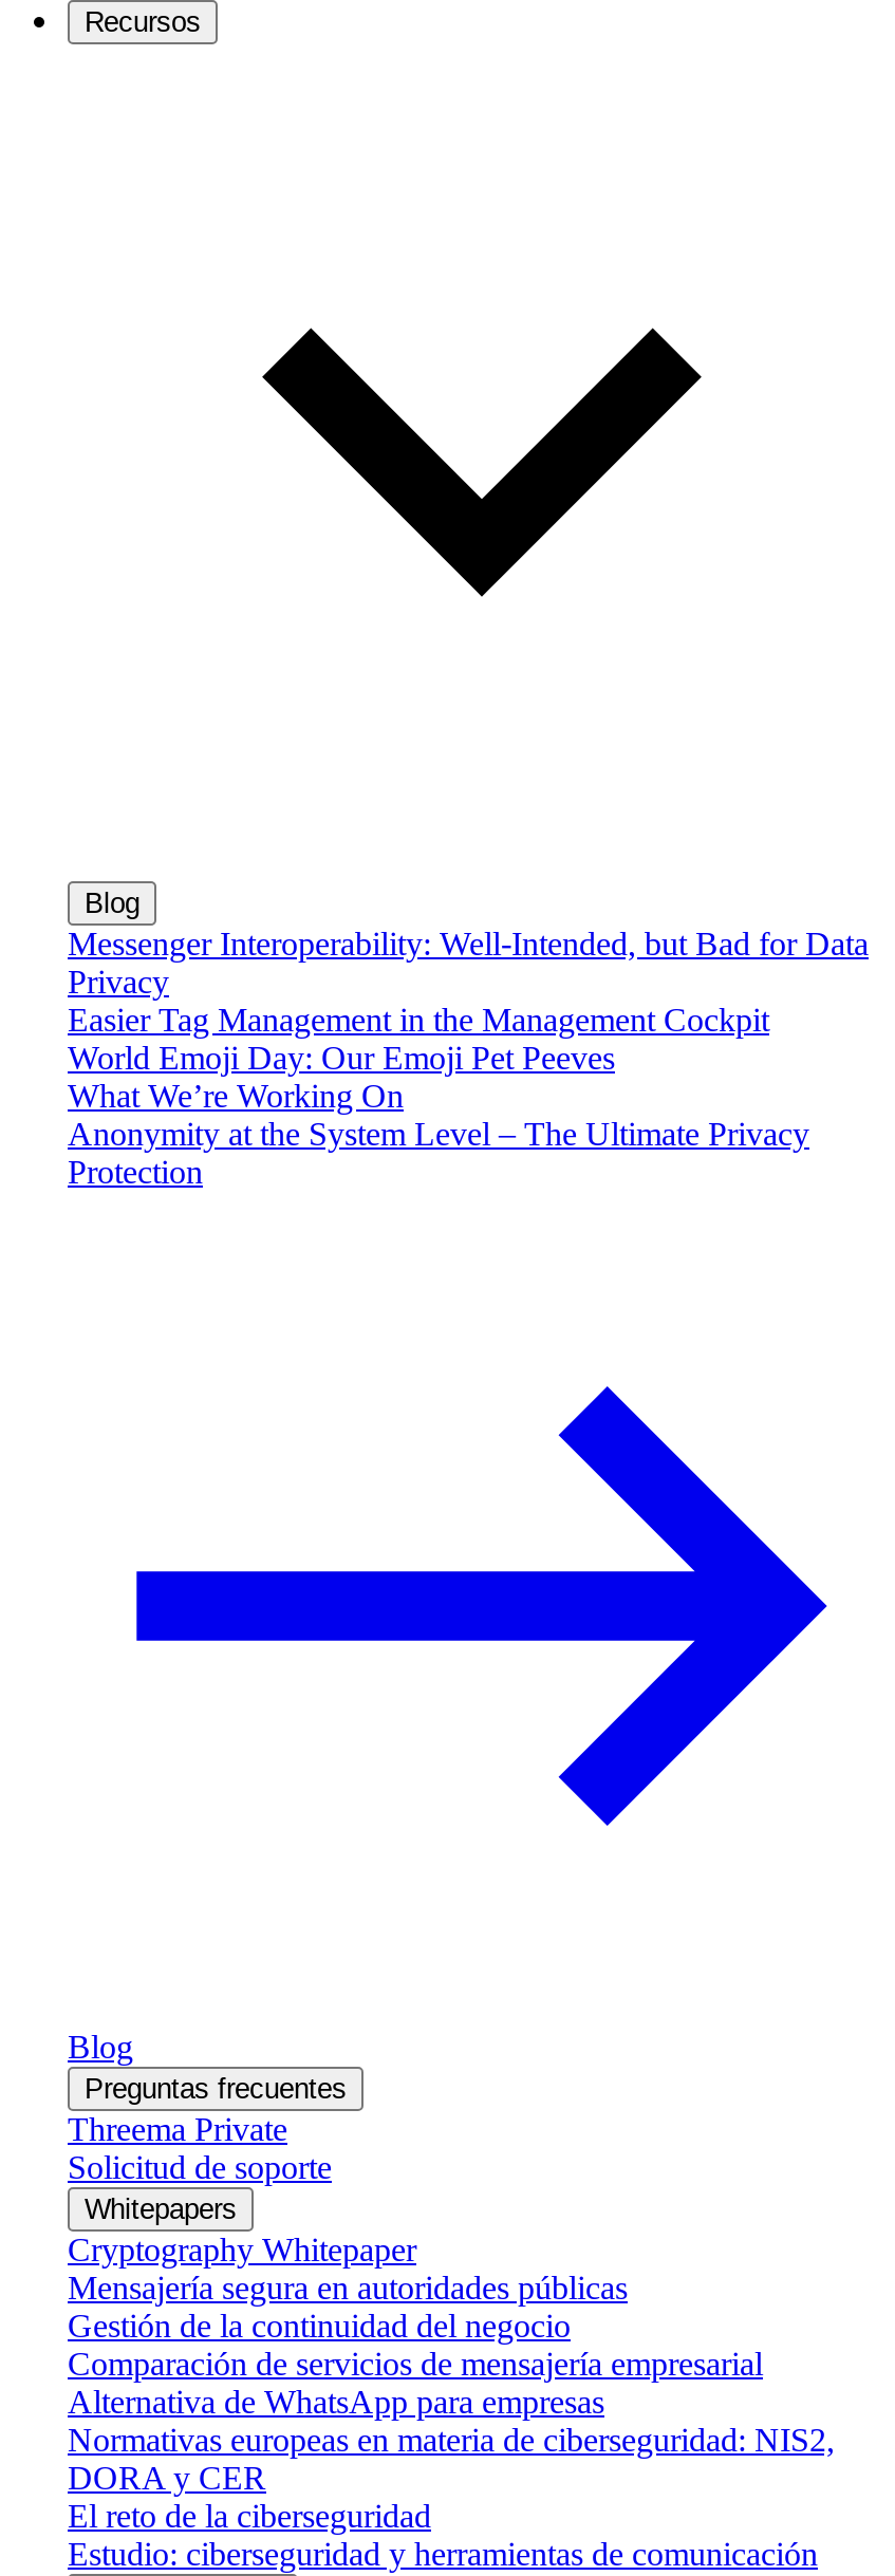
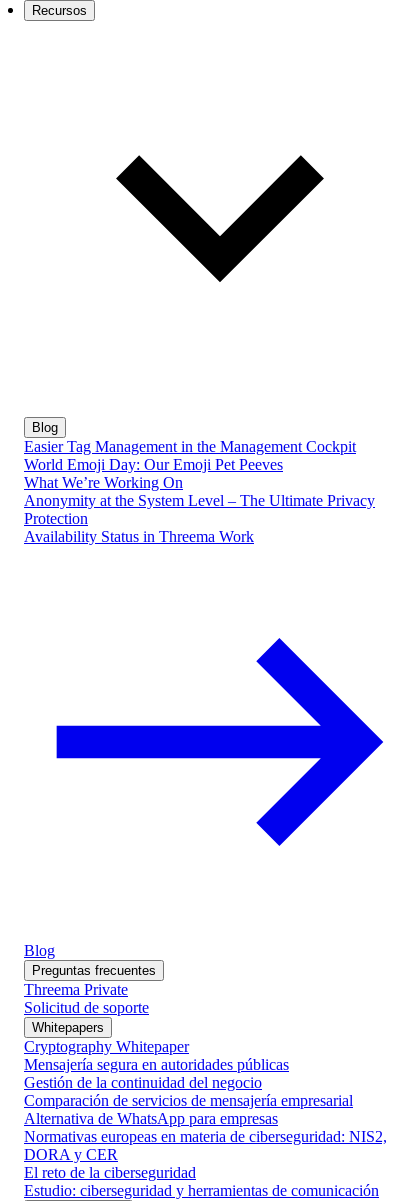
- Messenger Interoperability: Well-Intended, but Bad for Data
- Privacy

moved up: Easier Tag Management in the Management Cockpit | World Emoji Day: Our Emoji Pet Peeves | What We’re Working On | Anonymity at the System Level – The Ultimate Privacy | Protection

+ Availability Status in Threema Work
